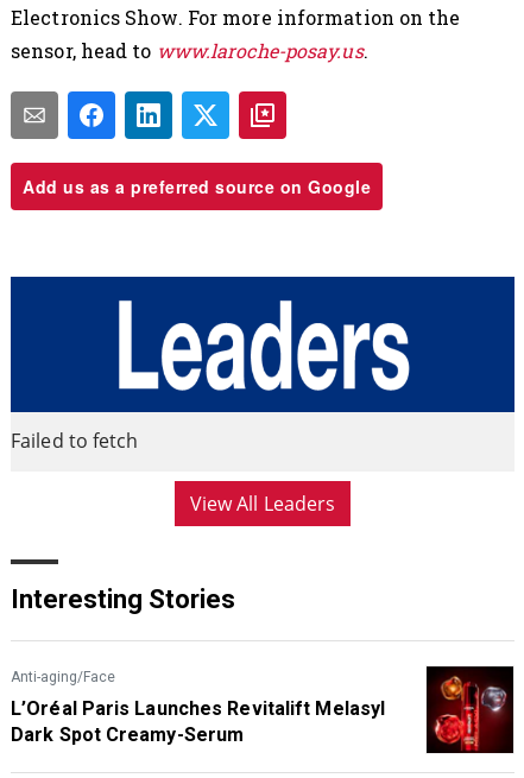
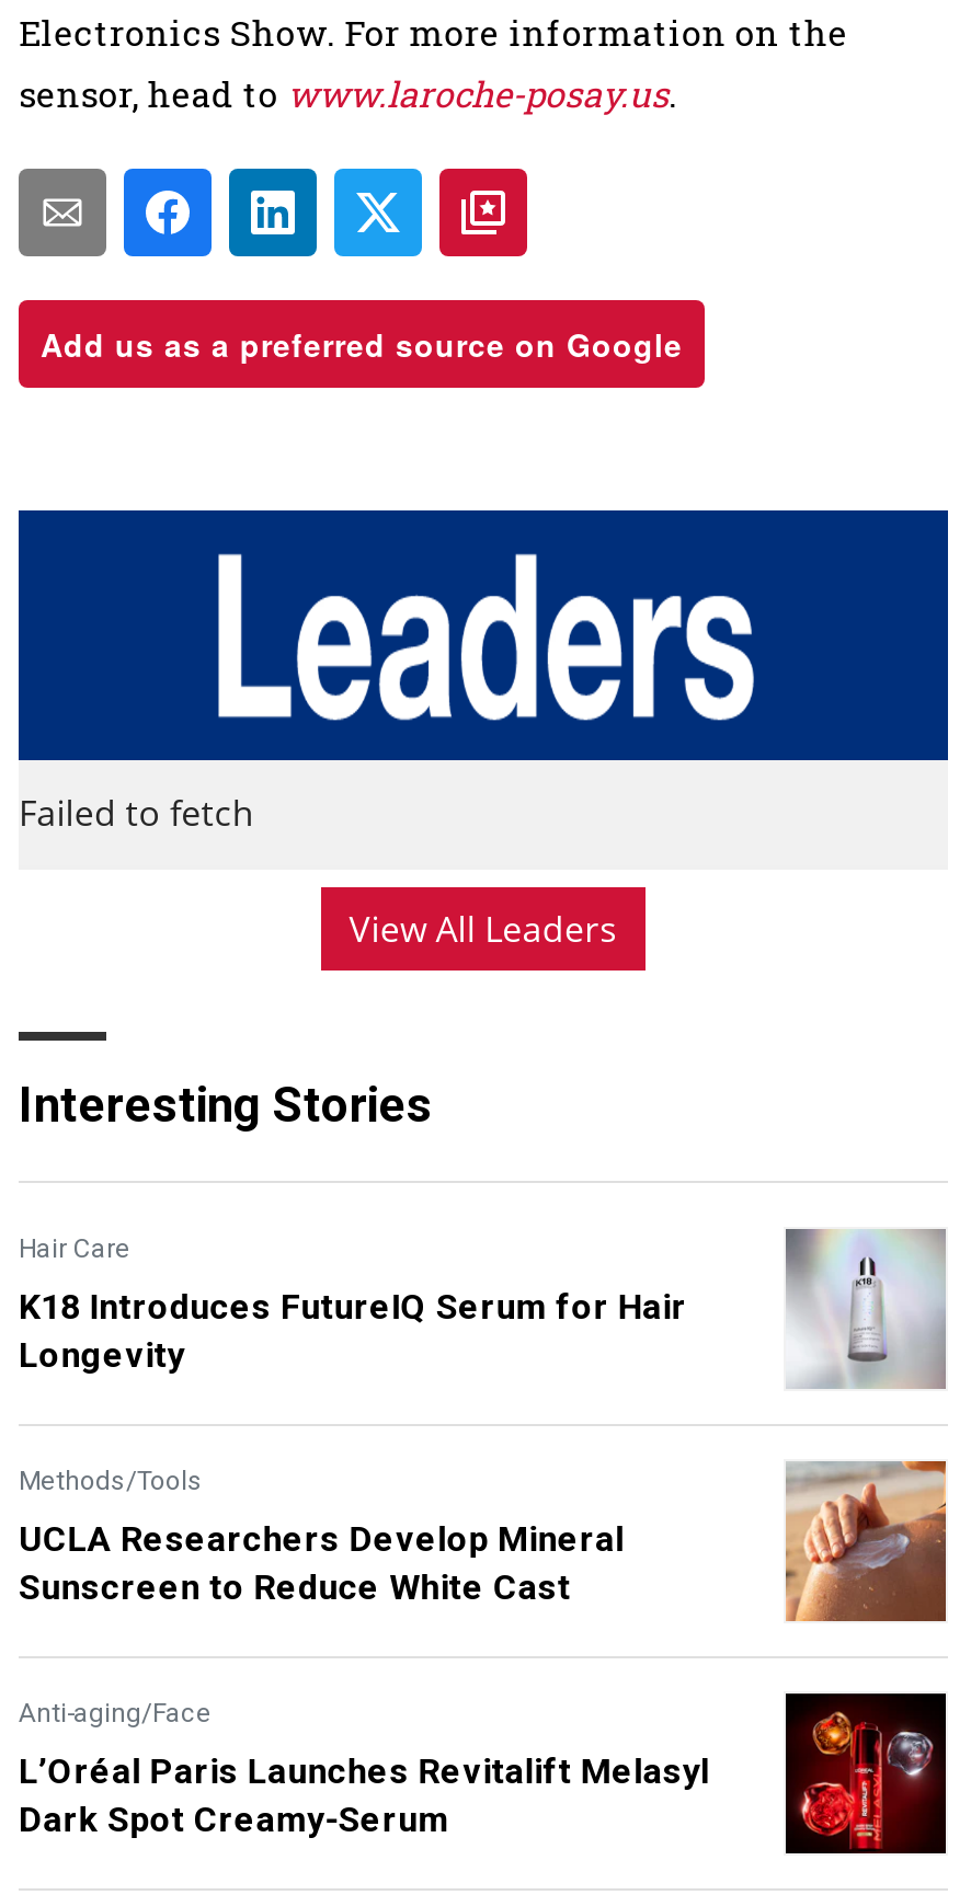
+ Hair Care
+ K18 Introduces FutureIQ Serum for Hair
+ Longevity
+ Methods/Tools
+ UCLA Researchers Develop Mineral
+ Sunscreen to Reduce White Cast

+ [image]

+ [image]
